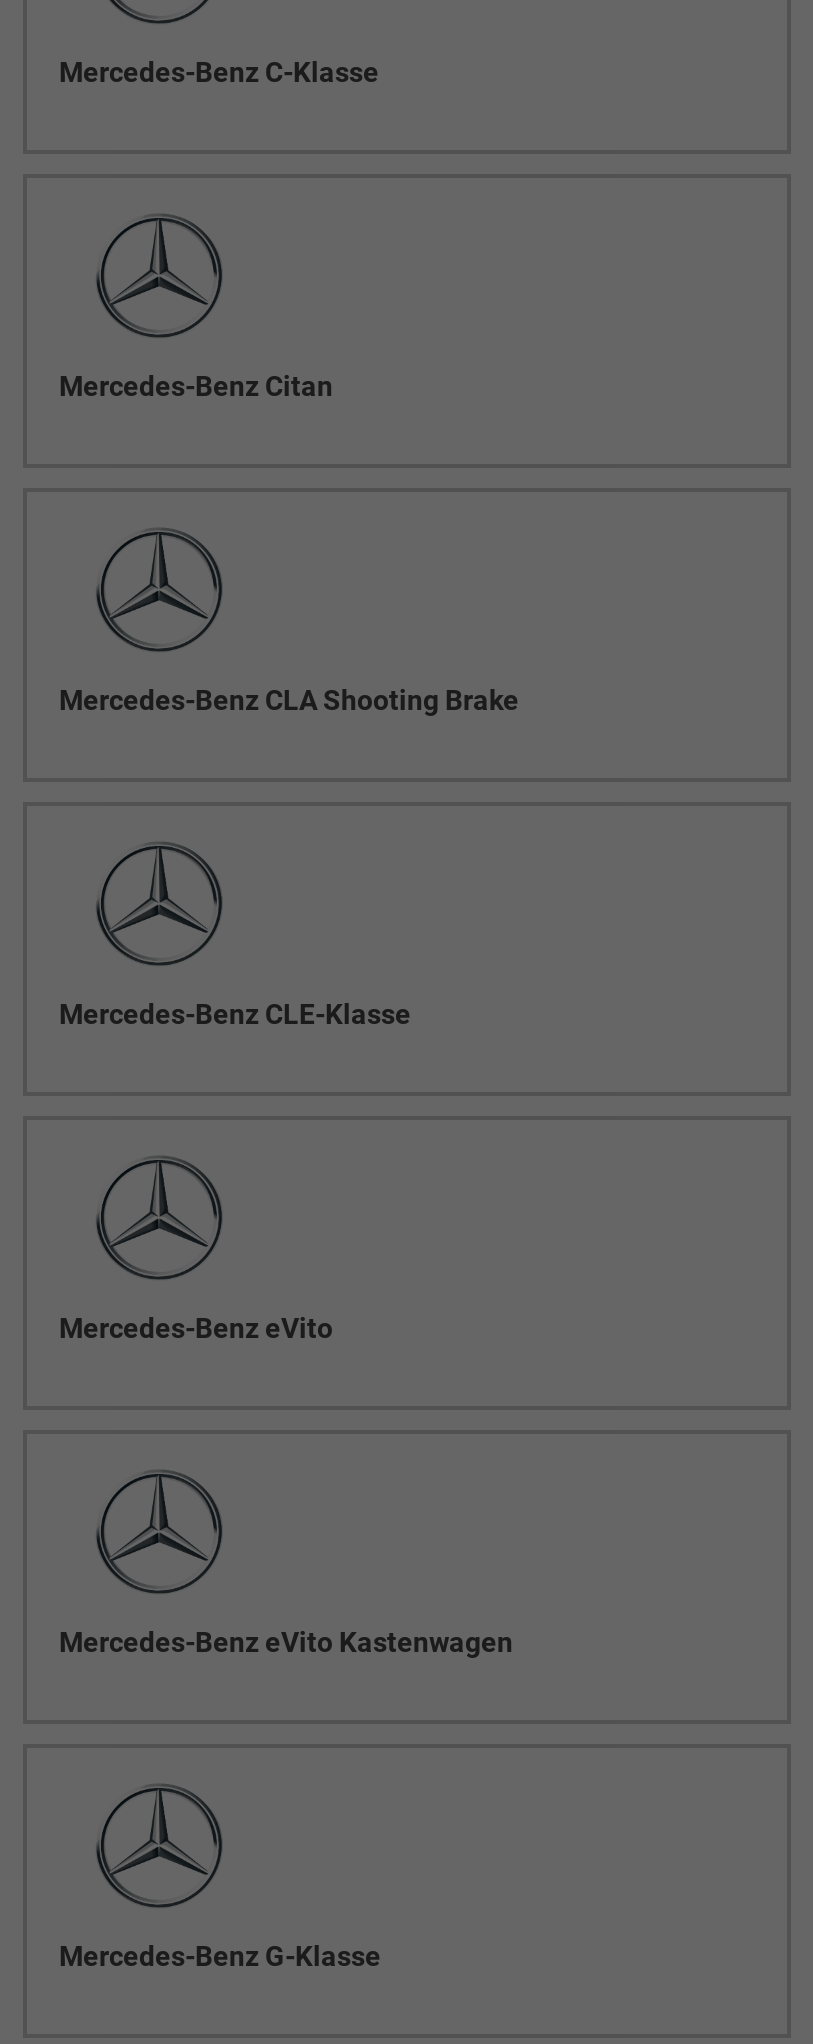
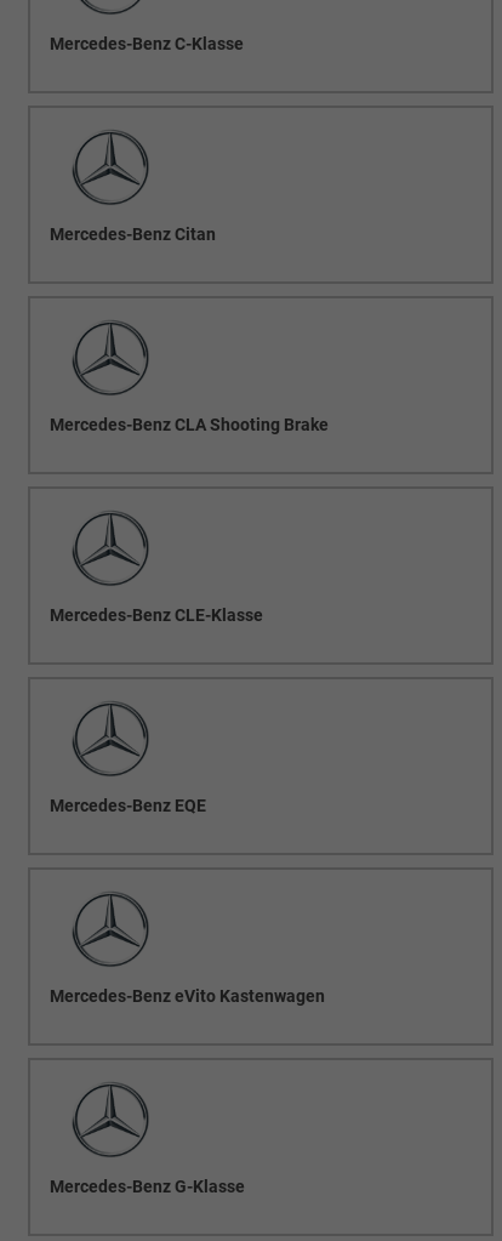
- Mercedes-Benz eVito
+ Mercedes-Benz EQE
